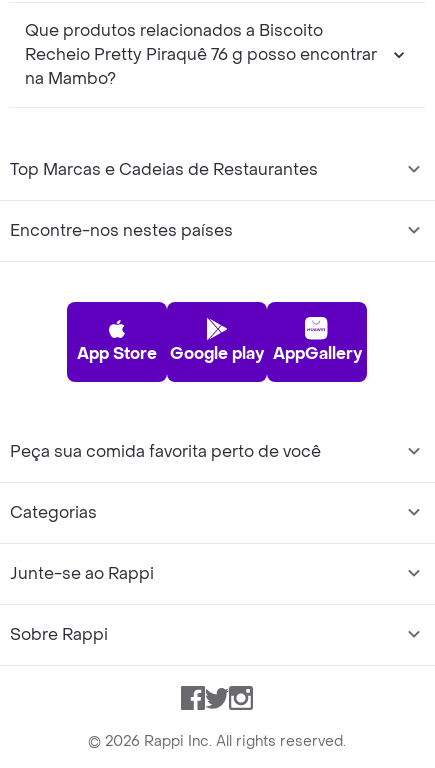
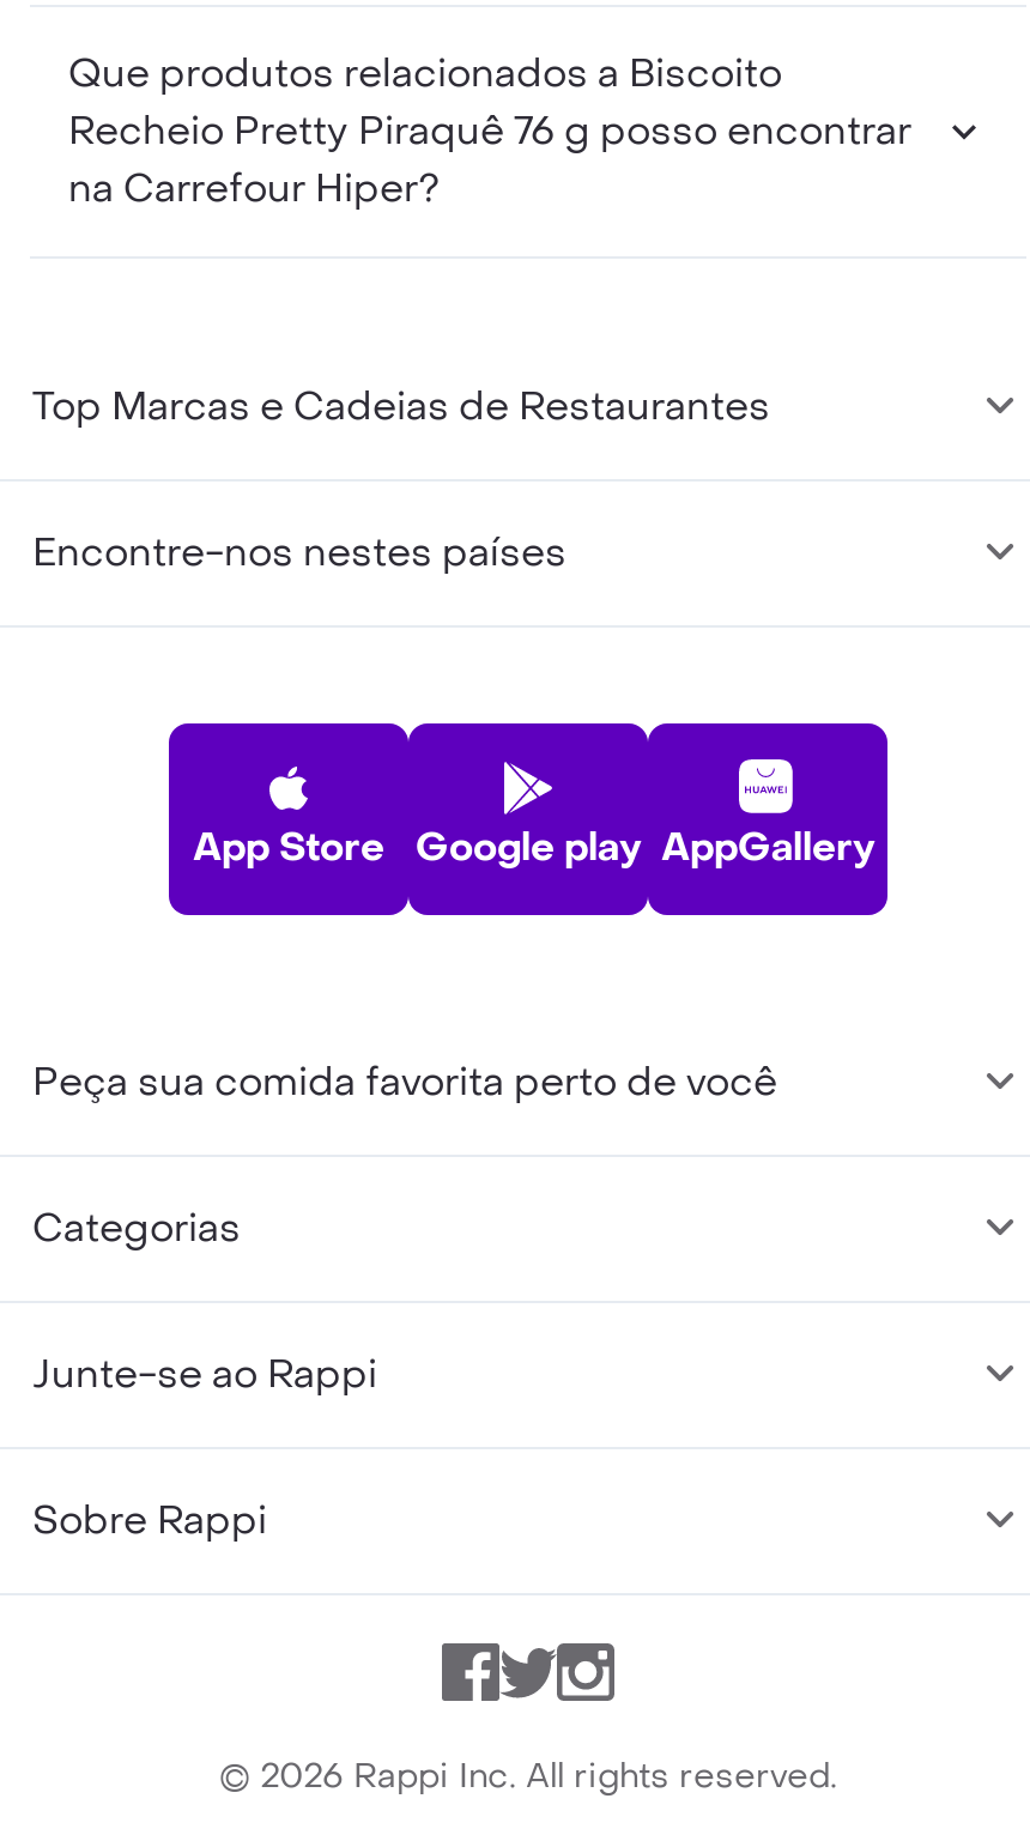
- na Mambo?
+ na Carrefour Hiper?
